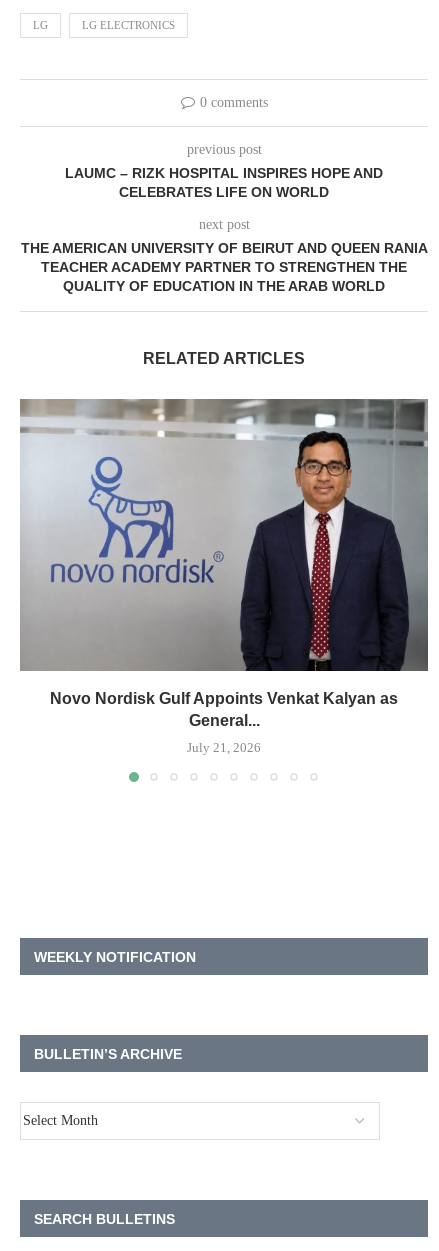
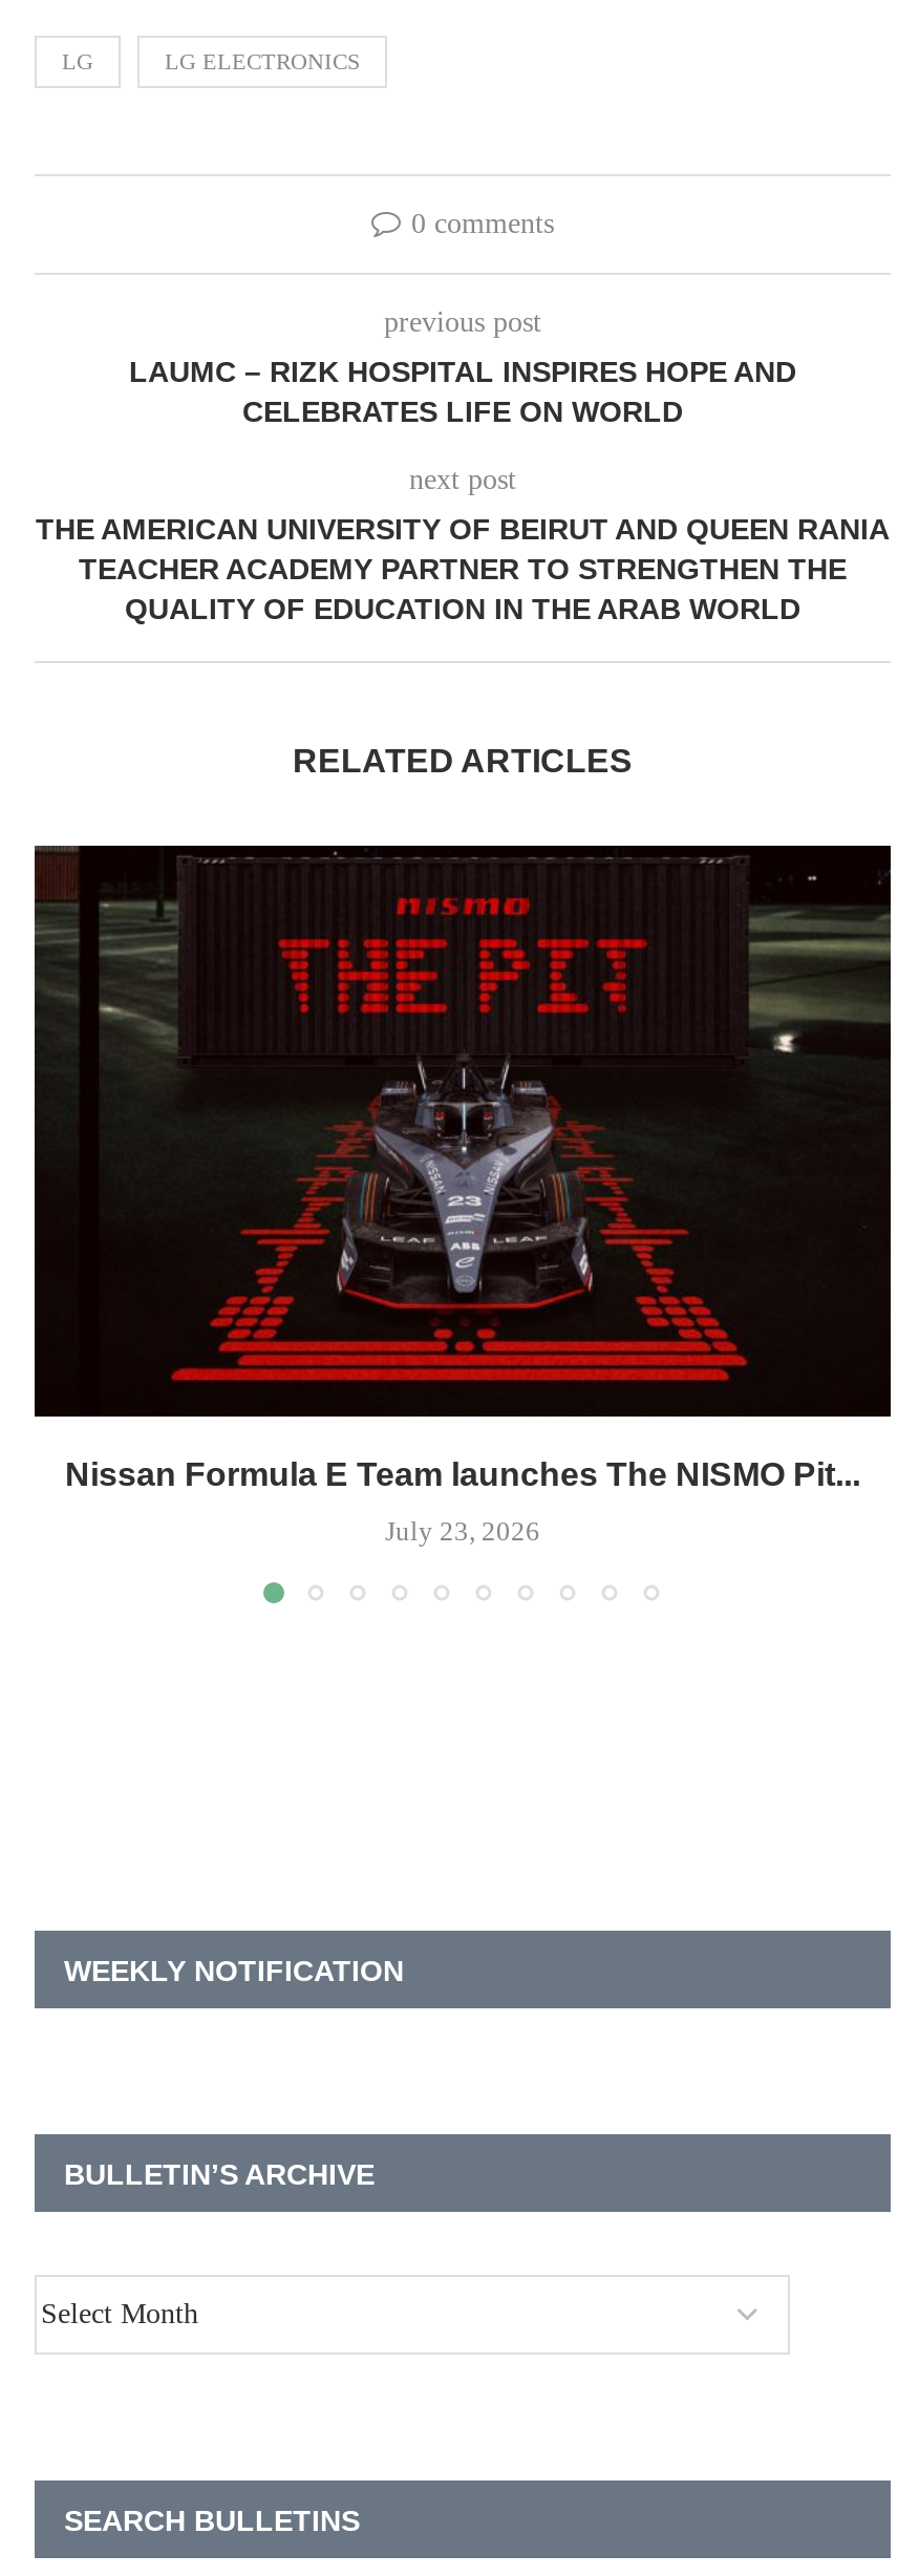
- [image]
- Novo Nordisk Gulf Appoints Venkat Kalyan as
- General...
+ [image]
+ Nissan Formula E Team launches The NISMO Pit...

- July 21, 2026
+ July 23, 2026
